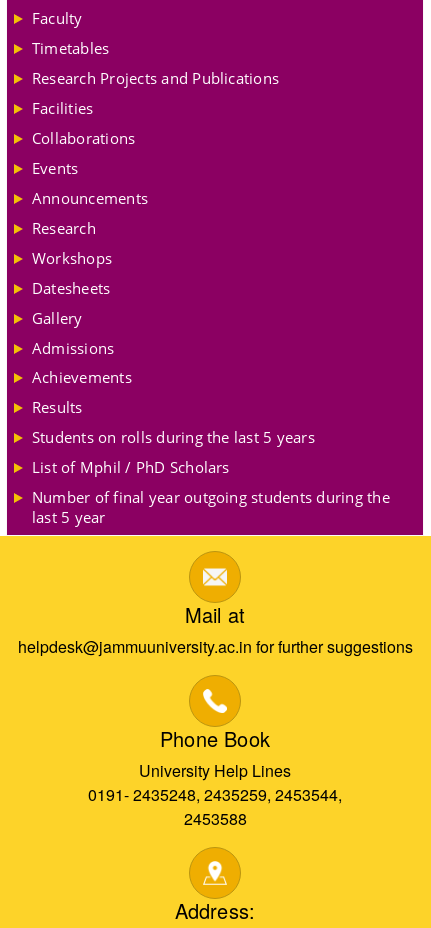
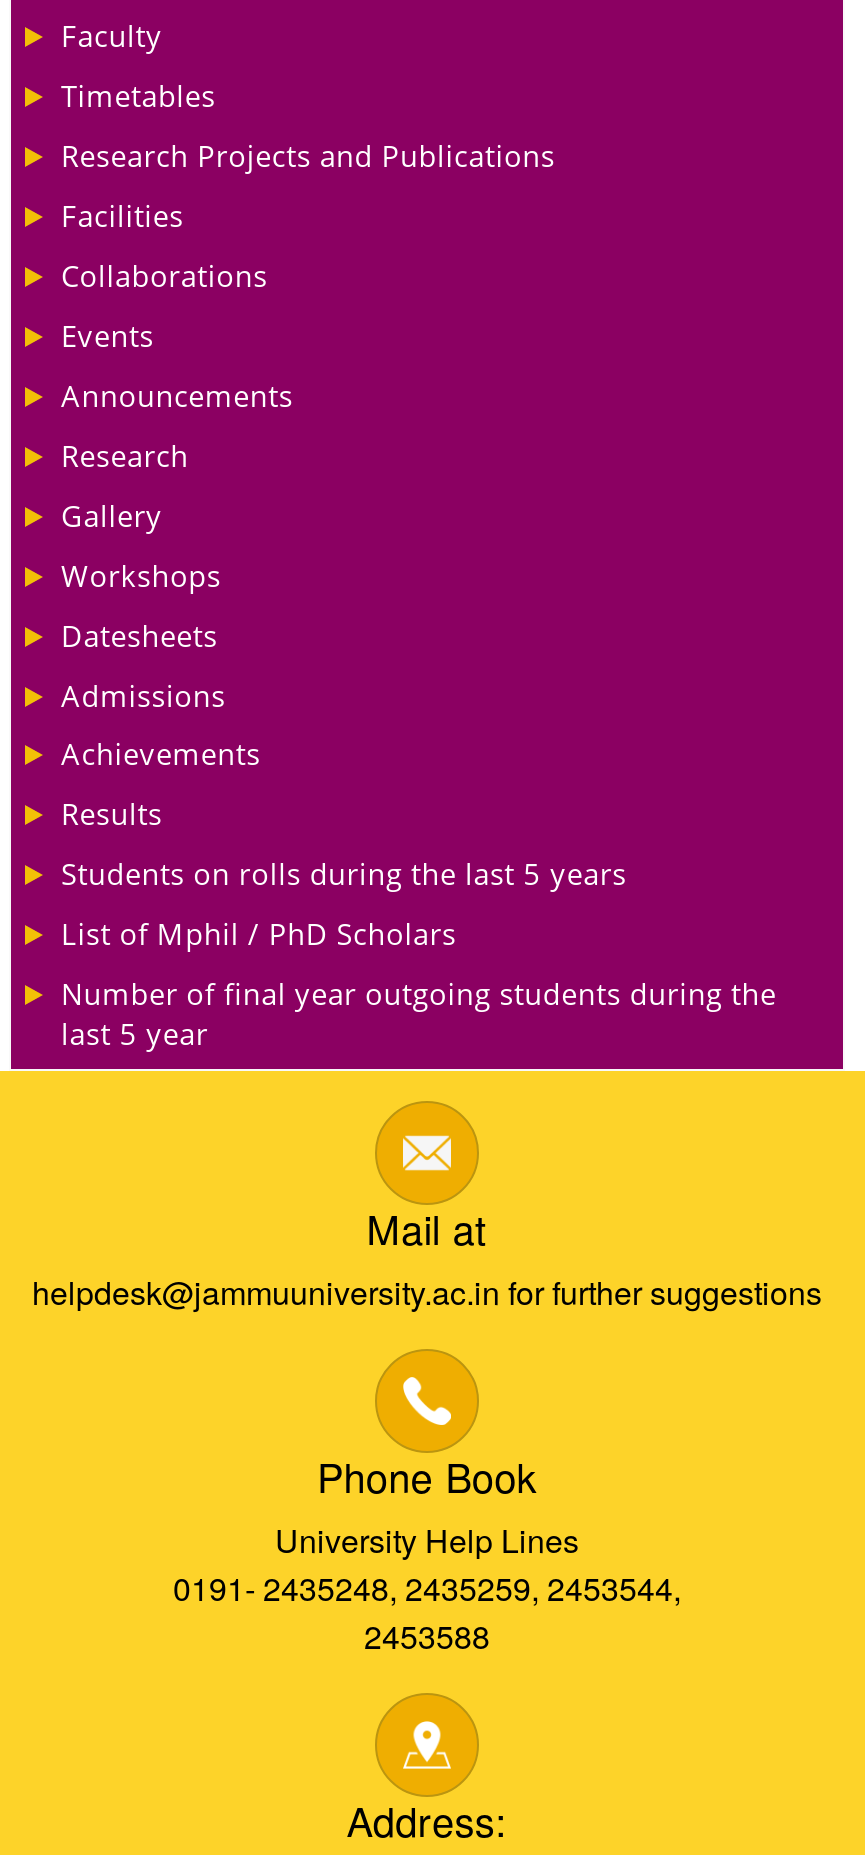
moved down: Workshops | Datesheets

moved up: Gallery
